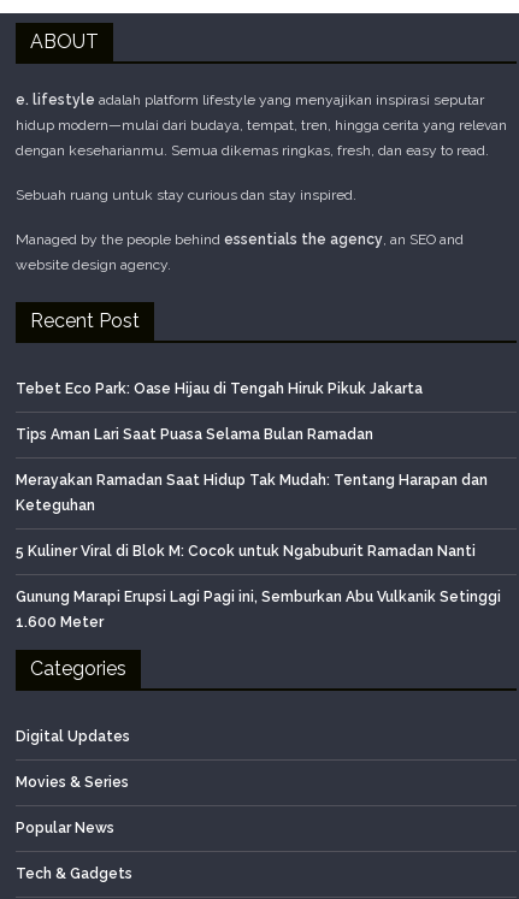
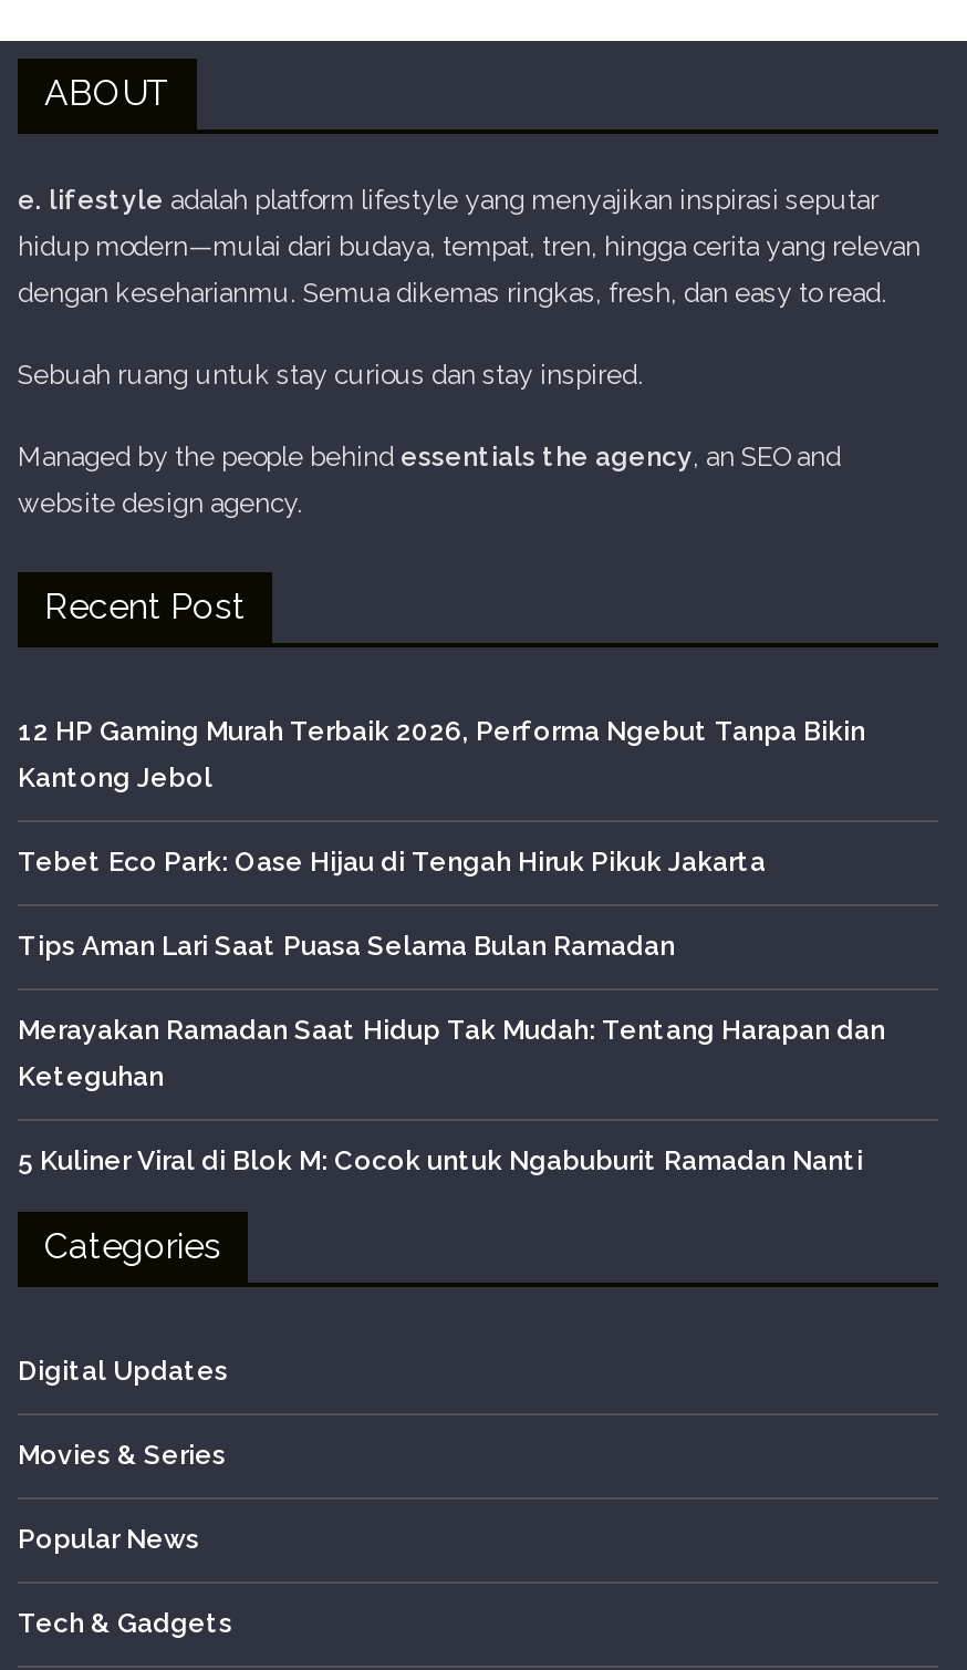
+ 12 HP Gaming Murah Terbaik 2026, Performa Ngebut Tanpa Bikin
+ Kantong Jebol

moved down: Tebet Eco Park: Oase Hijau di Tengah Hiruk Pikuk Jakarta | Tips Aman Lari Saat Puasa Selama Bulan Ramadan | Merayakan Ramadan Saat Hidup Tak Mudah: Tentang Harapan dan | Keteguhan | 5 Kuliner Viral di Blok M: Cocok untuk Ngabuburit Ramadan Nanti

- Gunung Marapi Erupsi Lagi Pagi ini, Semburkan Abu Vulkanik Setinggi
- 1.600 Meter
